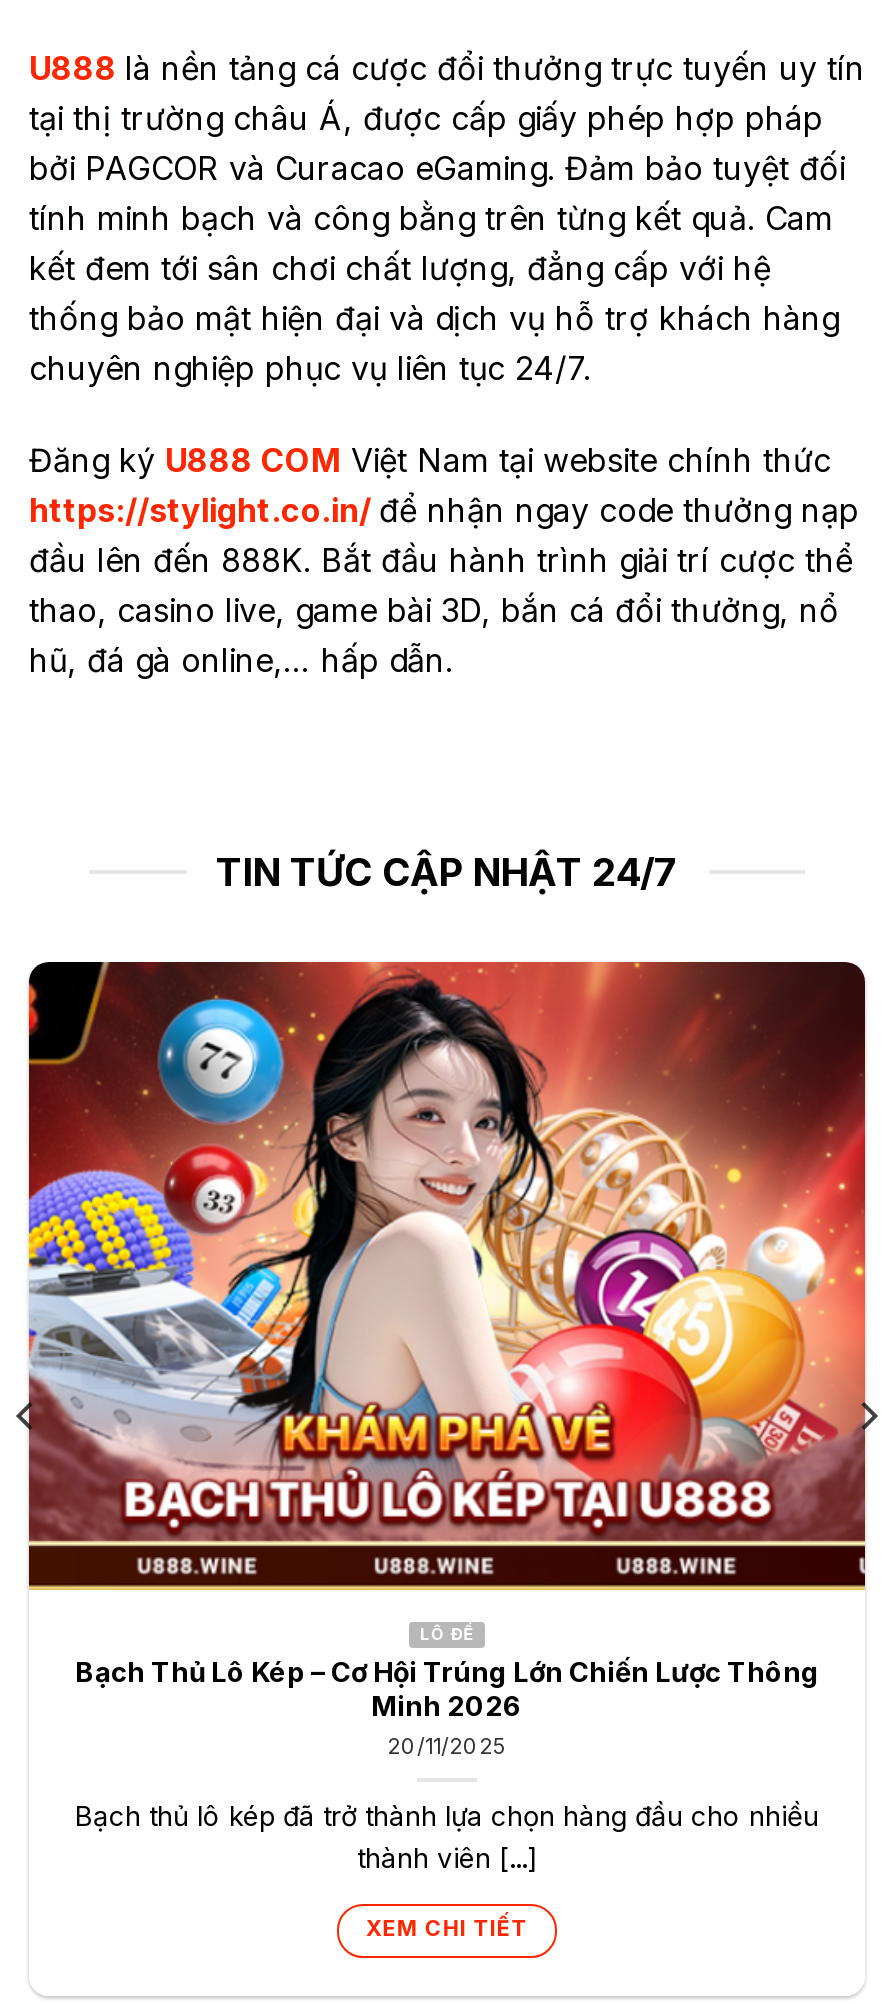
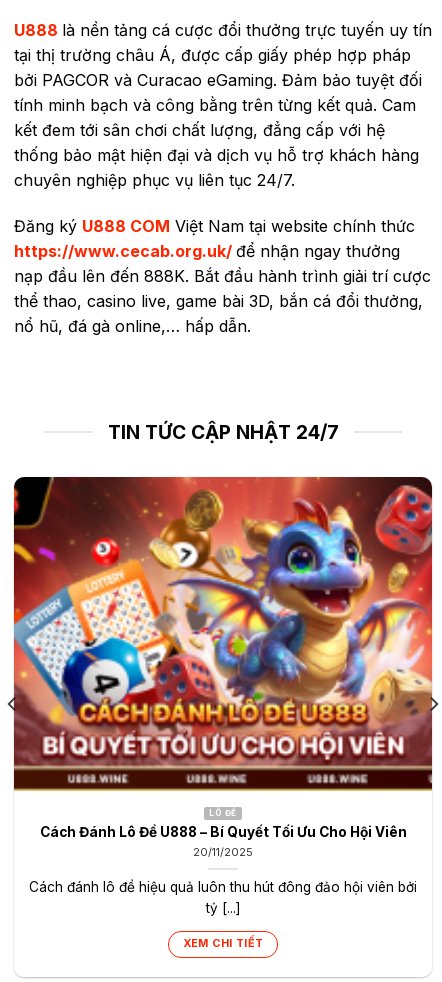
- https://stylight.co.in/ để nhận ngay code thưởng nạp
- đầu lên đến 888K. Bắt đầu hành trình giải trí cược thể
- thao, casino live, game bài 3D, bắn cá đổi thưởng, nổ
- hũ, đá gà online,… hấp dẫn.
+ https://www.cecab.org.uk/ để nhận ngay thưởng
+ nạp đầu lên đến 888K. Bắt đầu hành trình giải trí cược
+ thể thao, casino live, game bài 3D, bắn cá đổi thưởng,
+ nổ hũ, đá gà online,… hấp dẫn.

- [image]
+ [image]

- Bạch Thủ Lô Kép – Cơ Hội Trúng Lớn Chiến Lược Thông
- Minh 2026
+ Cách Đánh Lô Đề U888 – Bí Quyết Tối Ưu Cho Hội Viên

- Bạch thủ lô kép đã trở thành lựa chọn hàng đầu cho nhiều
- thành viên [...]
+ Cách đánh lô đề hiệu quả luôn thu hút đông đảo hội viên bởi
+ tỷ [...]
